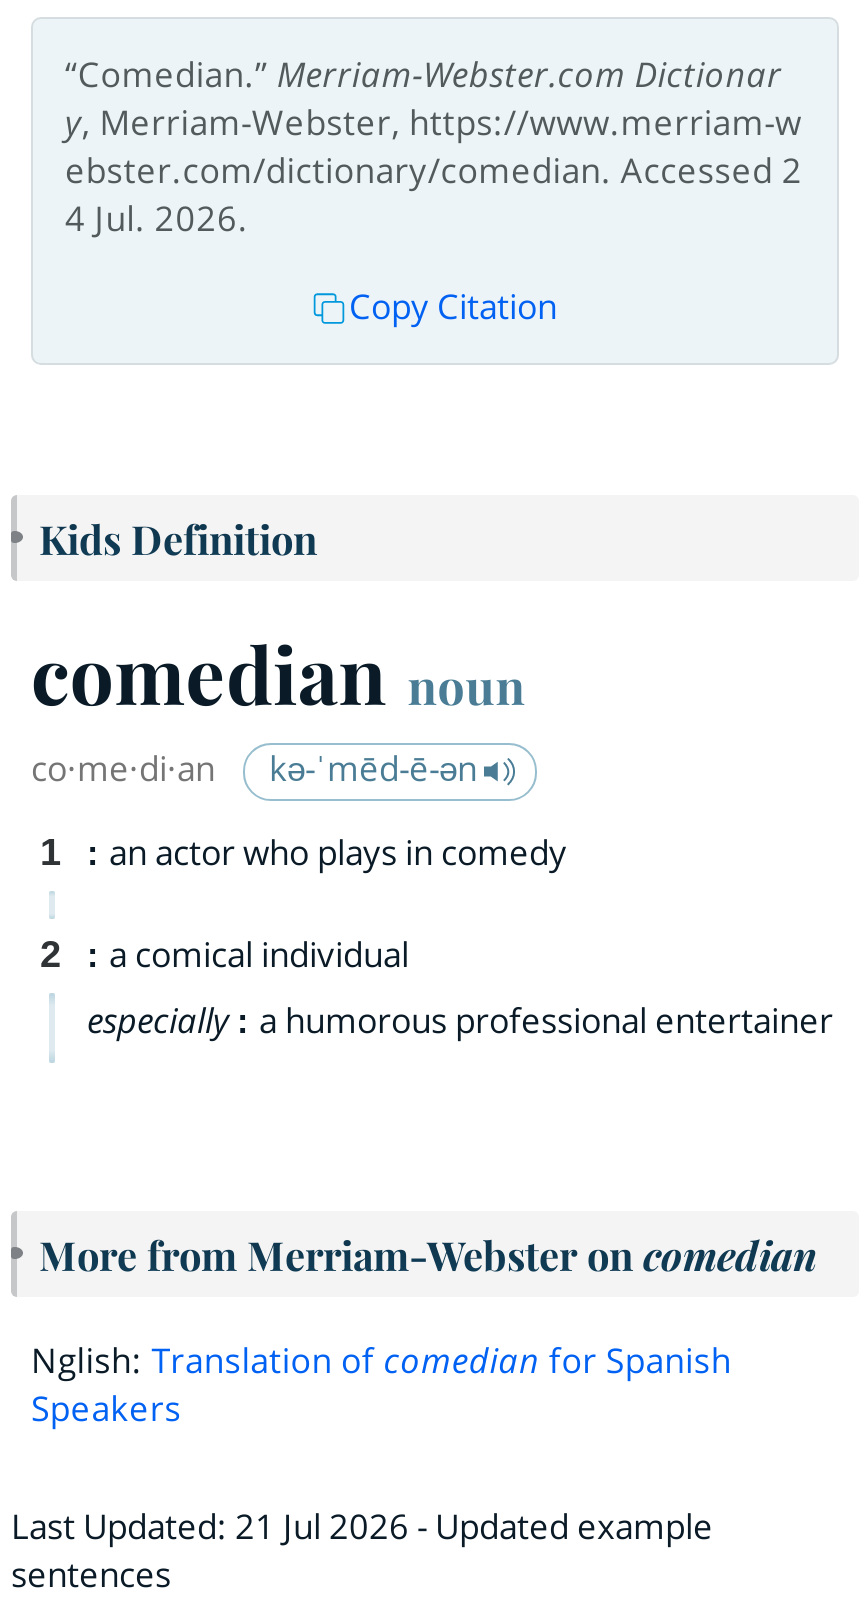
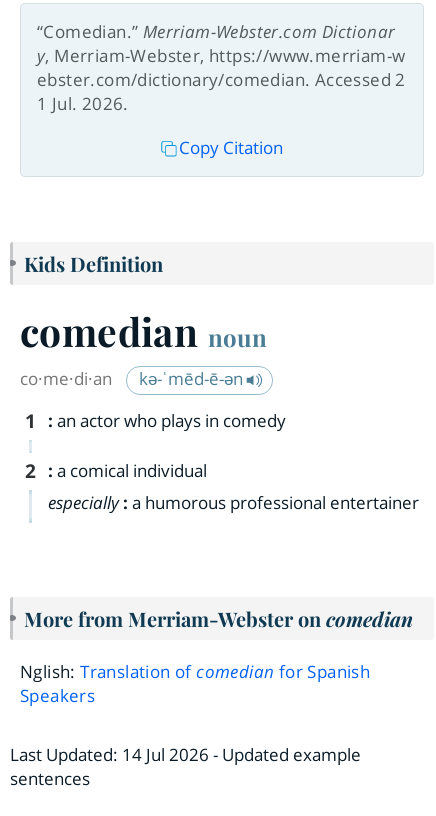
- 4 Jul. 2026.
+ 1 Jul. 2026.

- Last Updated: 21 Jul 2026 - Updated example
+ Last Updated: 14 Jul 2026 - Updated example
